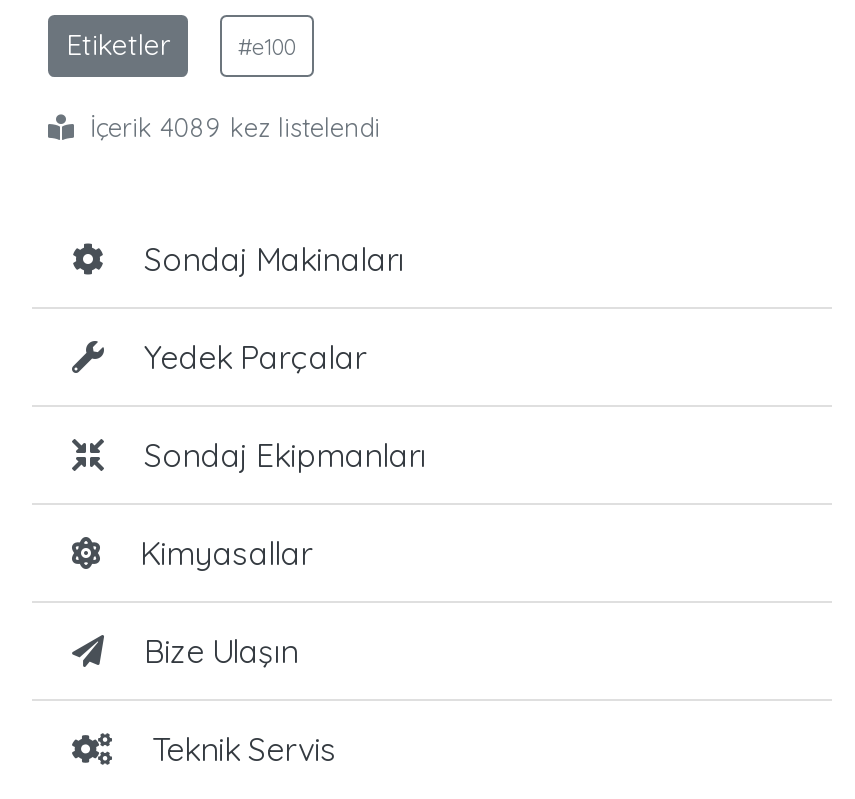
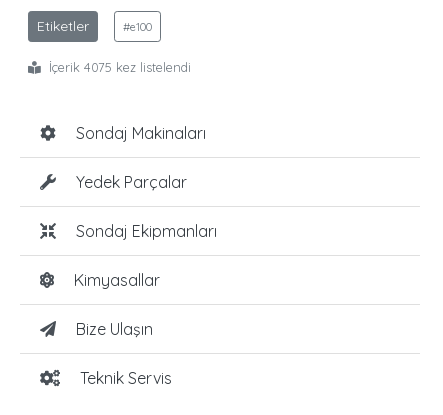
- İçerik 4089 kez listelendi
+ İçerik 4075 kez listelendi
